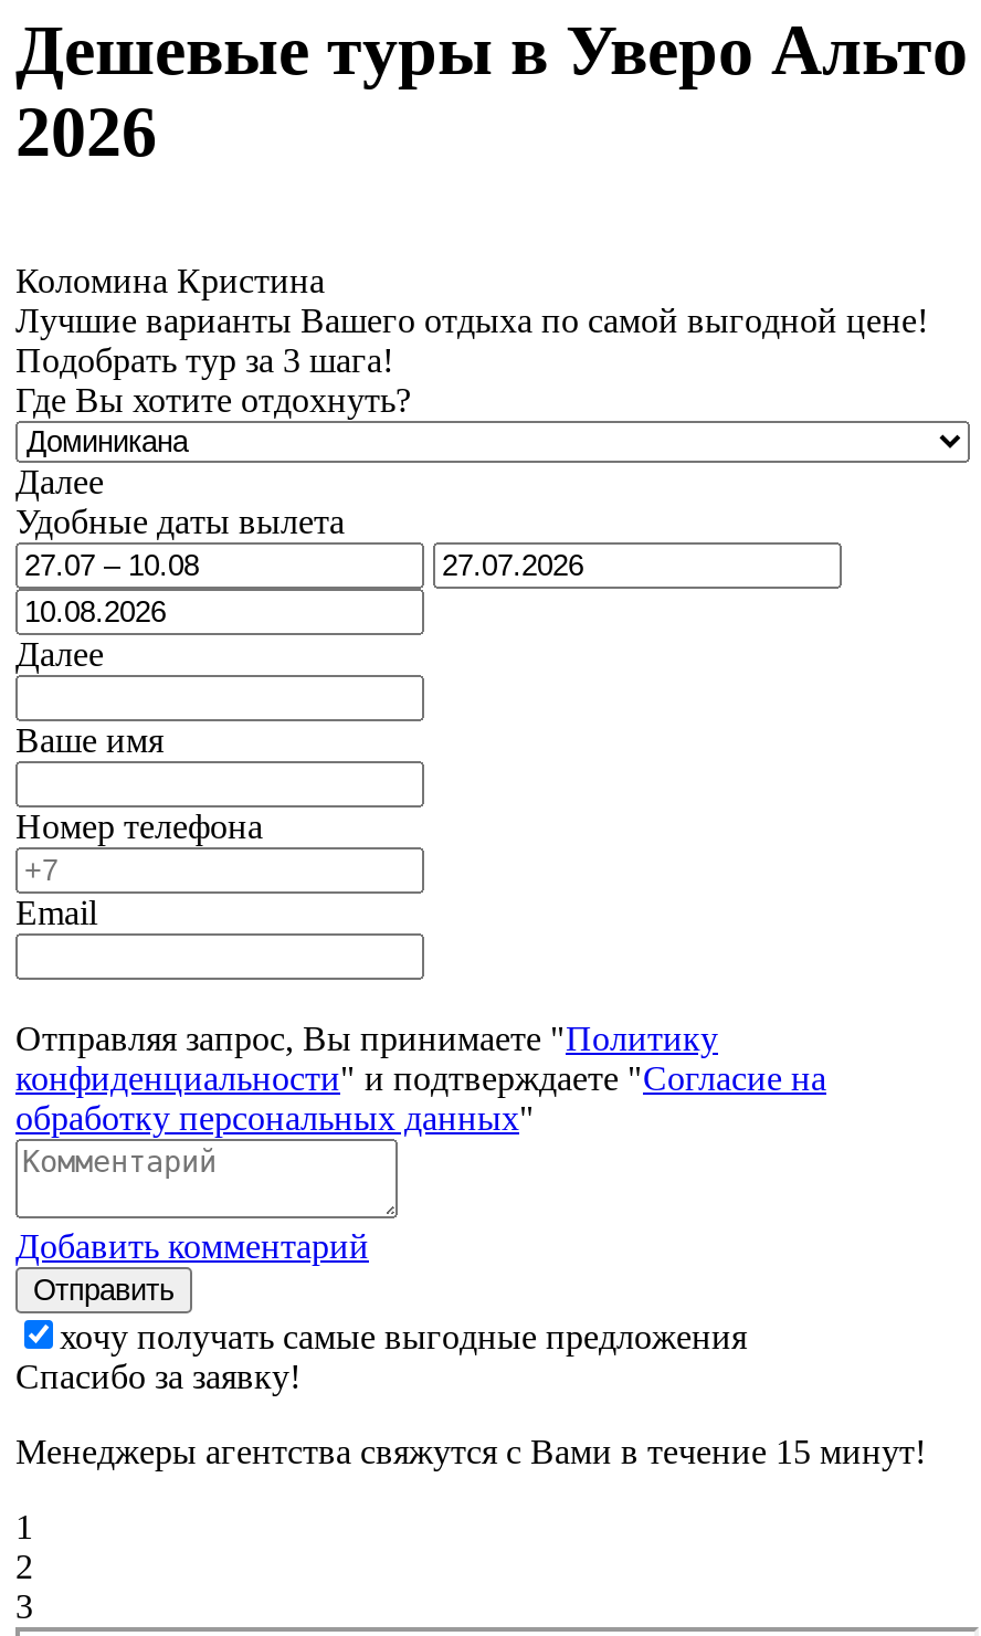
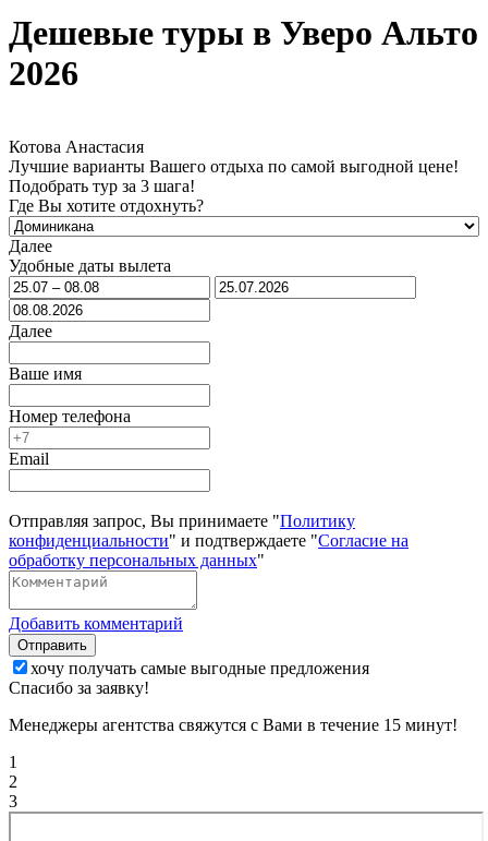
- Коломина Кристина
+ Котова Анастасия
